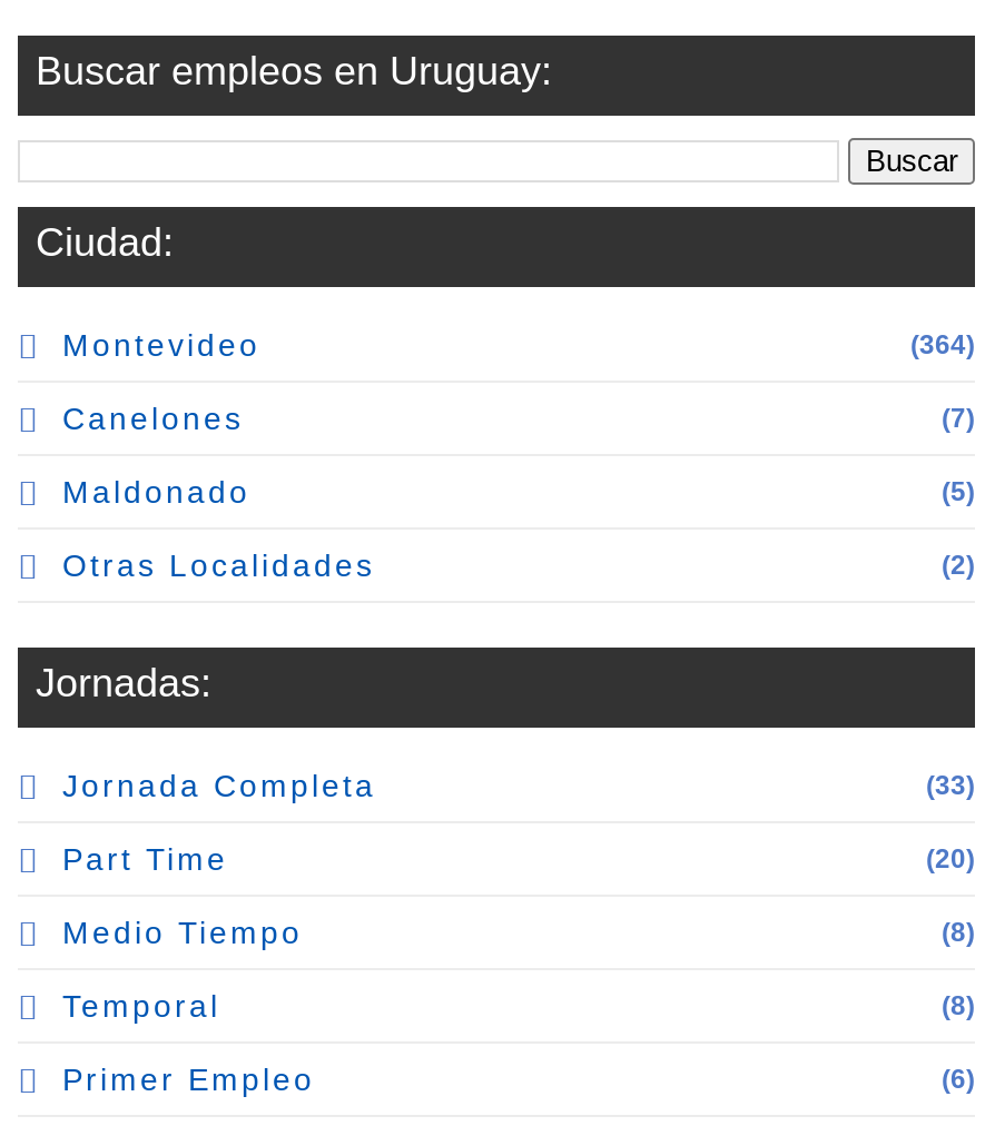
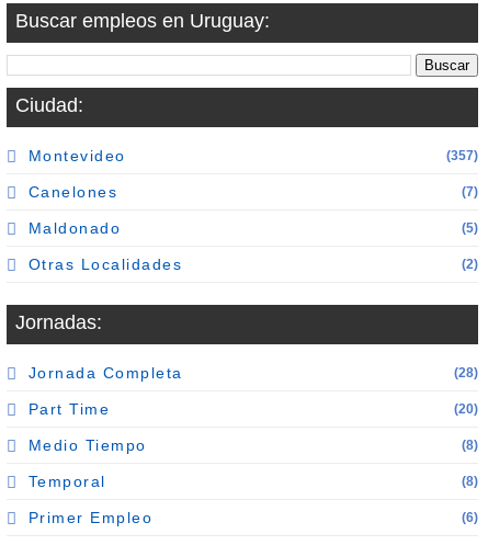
- (364)
+ (357)

- (33)
+ (28)
